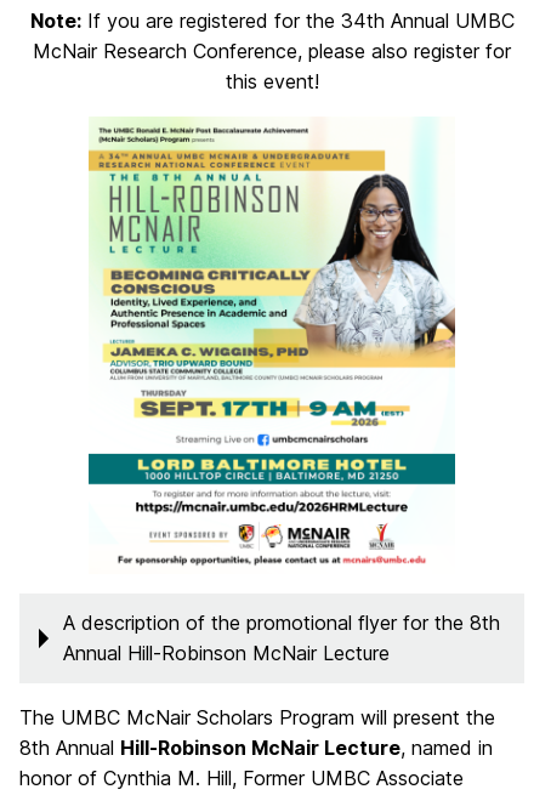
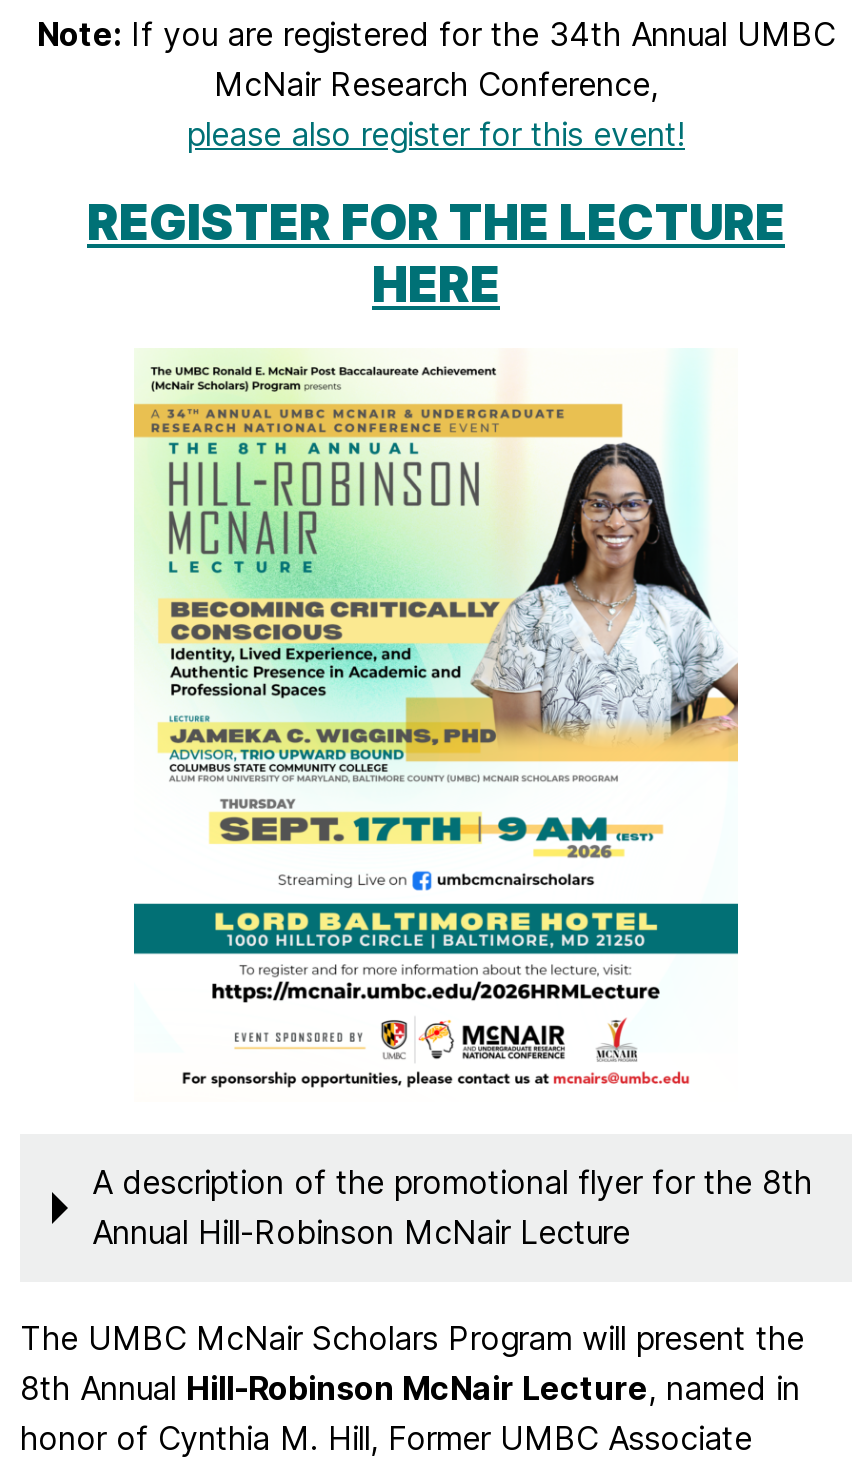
- McNair Research Conference, please also register for
- this event!
+ McNair Research Conference,
+ please also register for this event!
+ REGISTER FOR THE LECTURE
+ HERE
